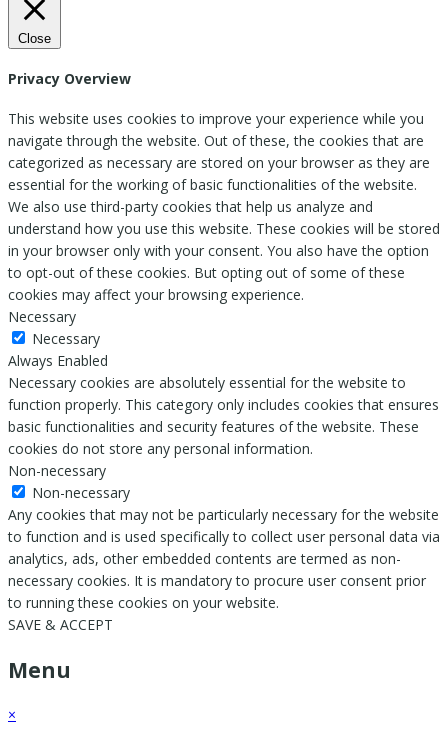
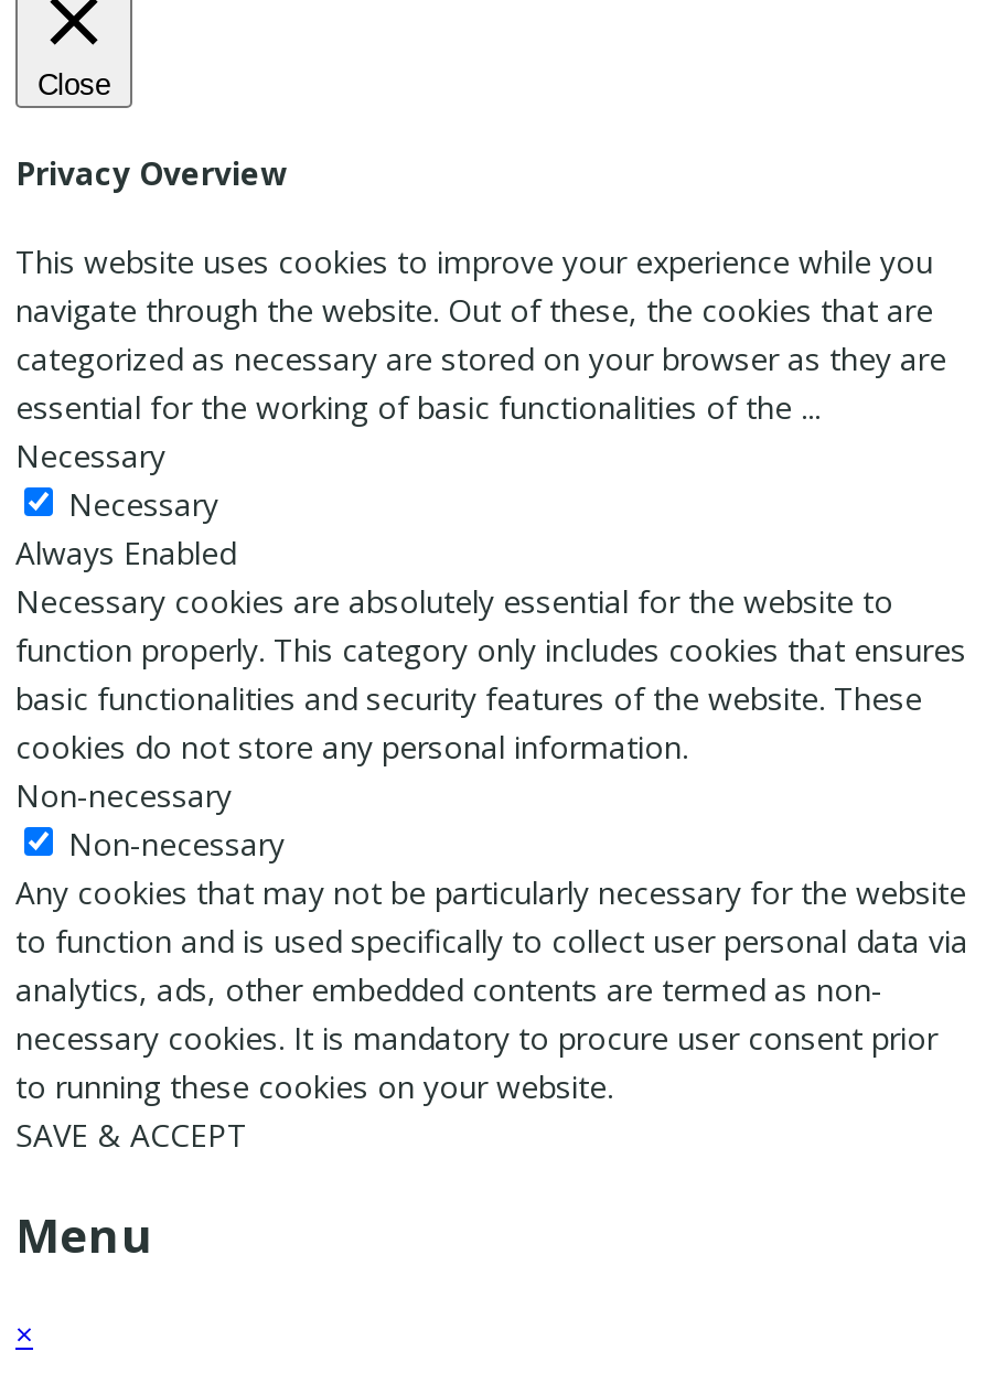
- essential for the working of basic functionalities of the website.
- We also use third-party cookies that help us analyze and
- understand how you use this website. These cookies will be stored
- in your browser only with your consent. You also have the option
- to opt-out of these cookies. But opting out of some of these
- cookies may affect your browsing experience.
+ essential for the working of basic functionalities of the...
